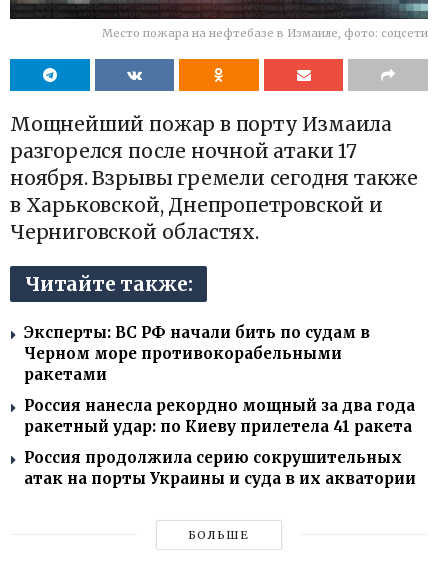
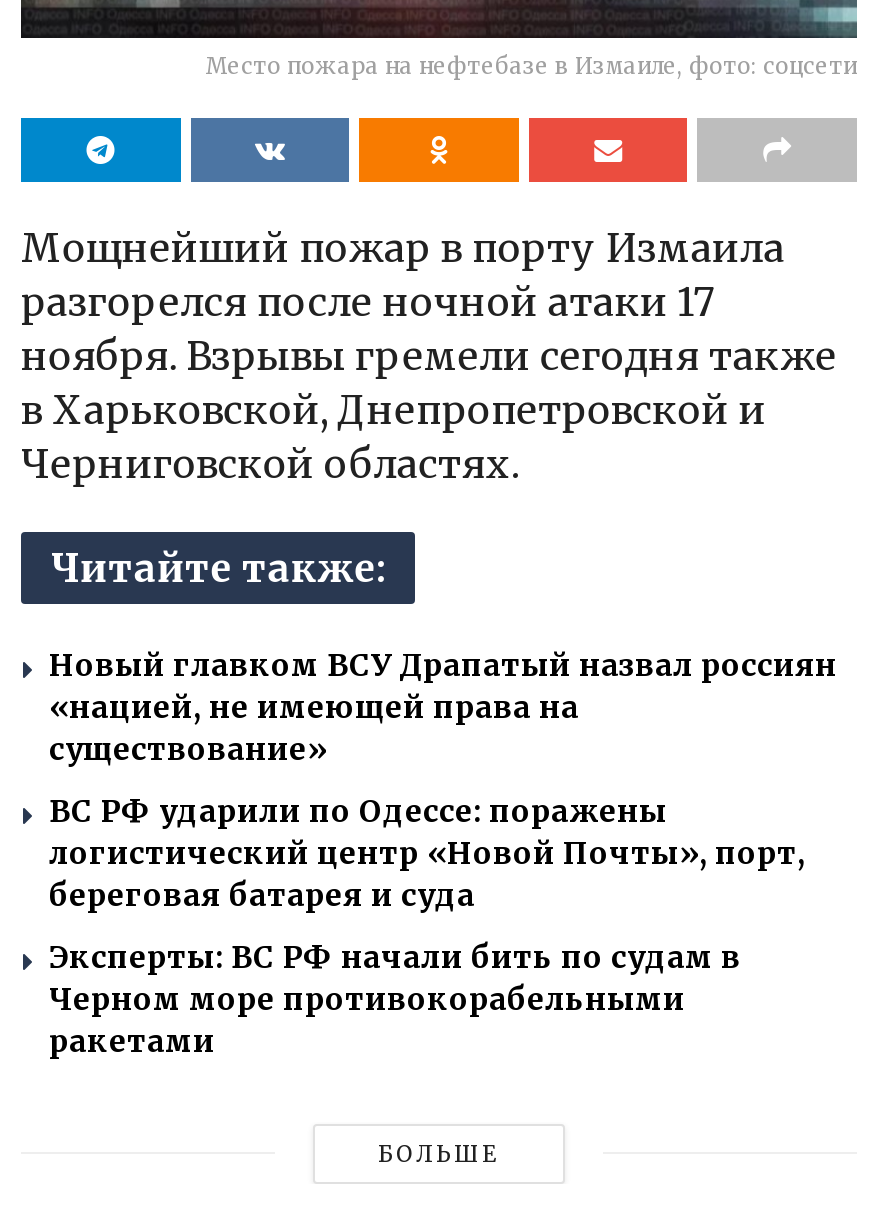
+ Новый главком ВСУ Драпатый назвал россиян
+ «нацией, не имеющей права на
+ существование»
+ ВС РФ ударили по Одессе: поражены
+ логистический центр «Новой Почты», порт,
+ береговая батарея и суда

moved down: Эксперты: ВС РФ начали бить по судам в | Черном море противокорабельными | ракетами

- Россия нанесла рекордно мощный за два года
- ракетный удар: по Киеву прилетела 41 ракета
- Россия продолжила серию сокрушительных
- атак на порты Украины и суда в их акватории
